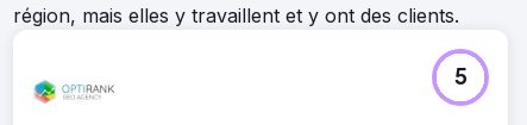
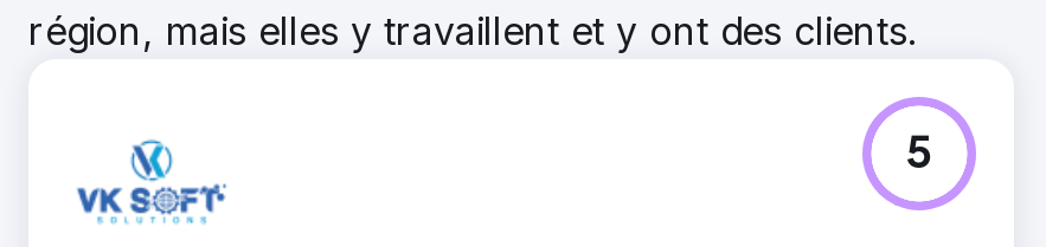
- [image]
+ [image]
